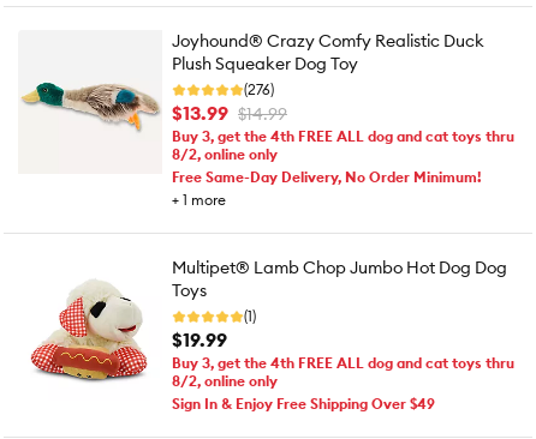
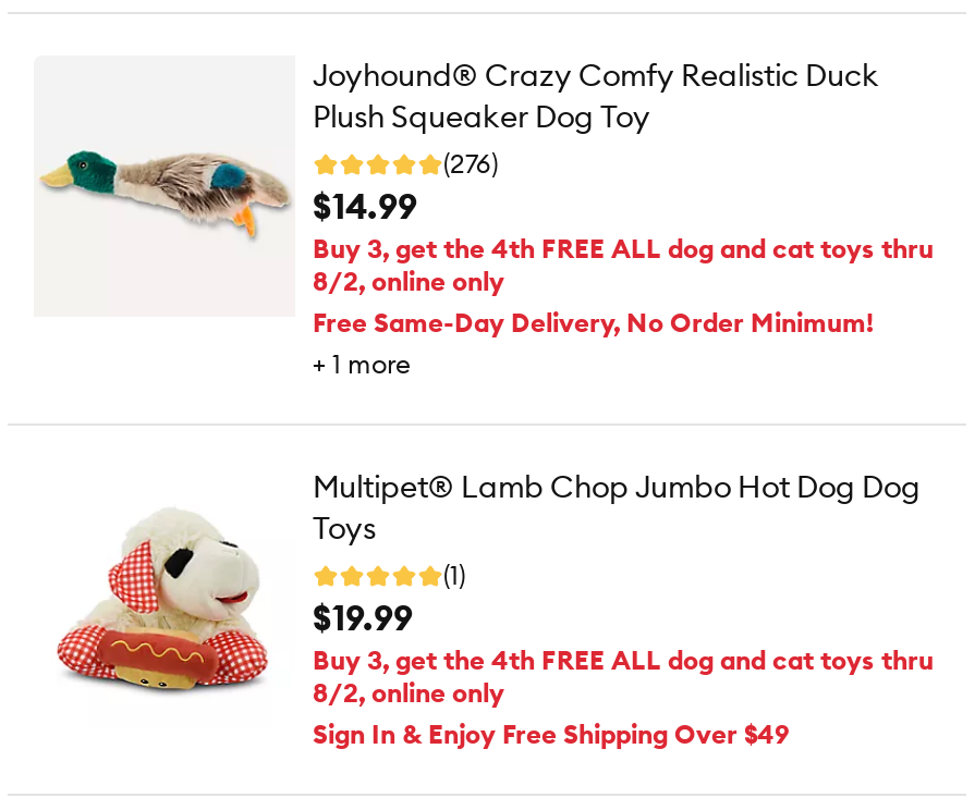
- $13.99 $14.99
+ $14.99
